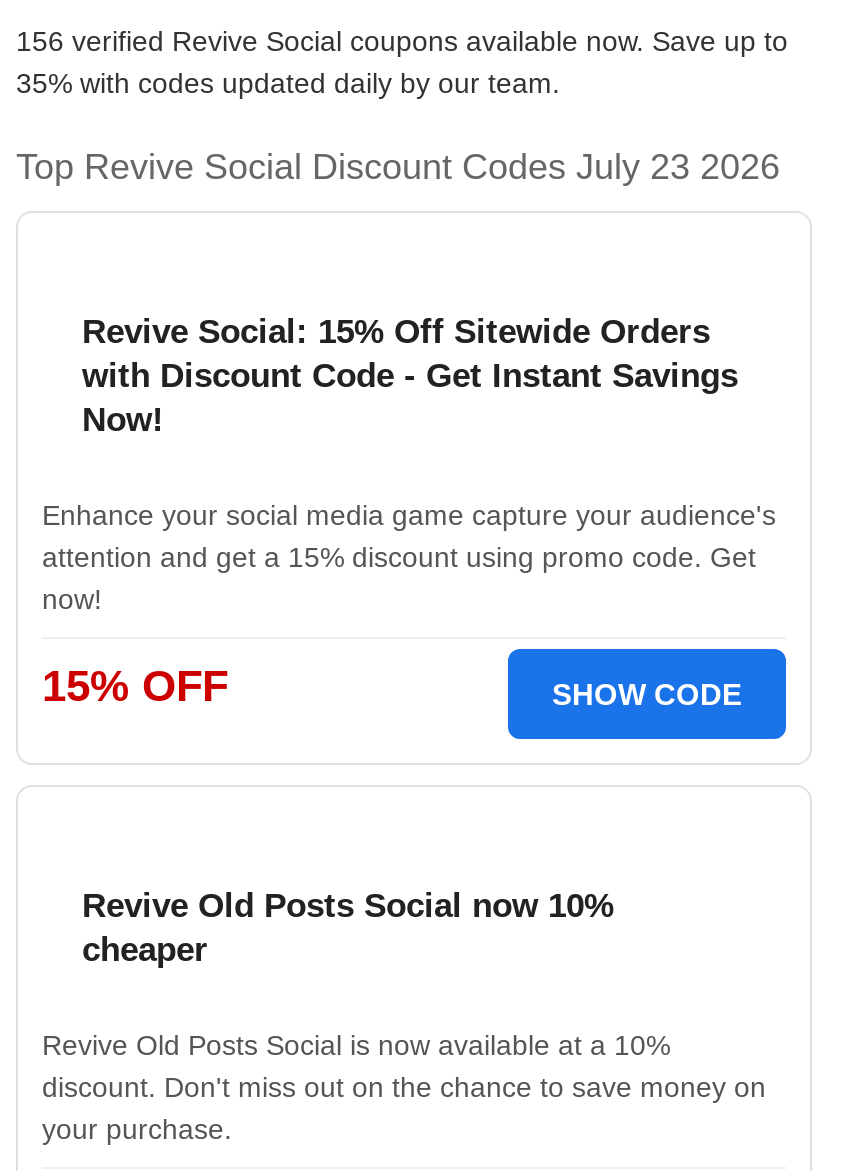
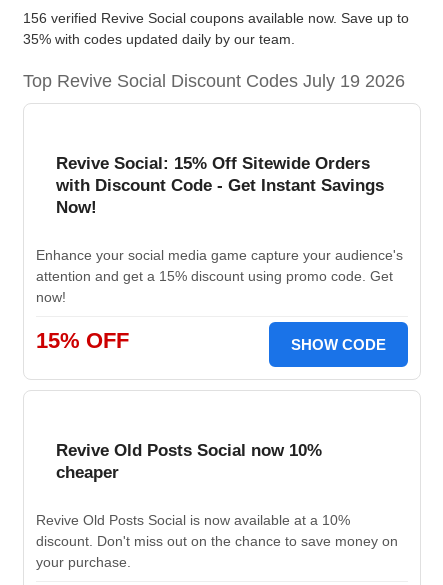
- Top Revive Social Discount Codes July 23 2026
+ Top Revive Social Discount Codes July 19 2026
